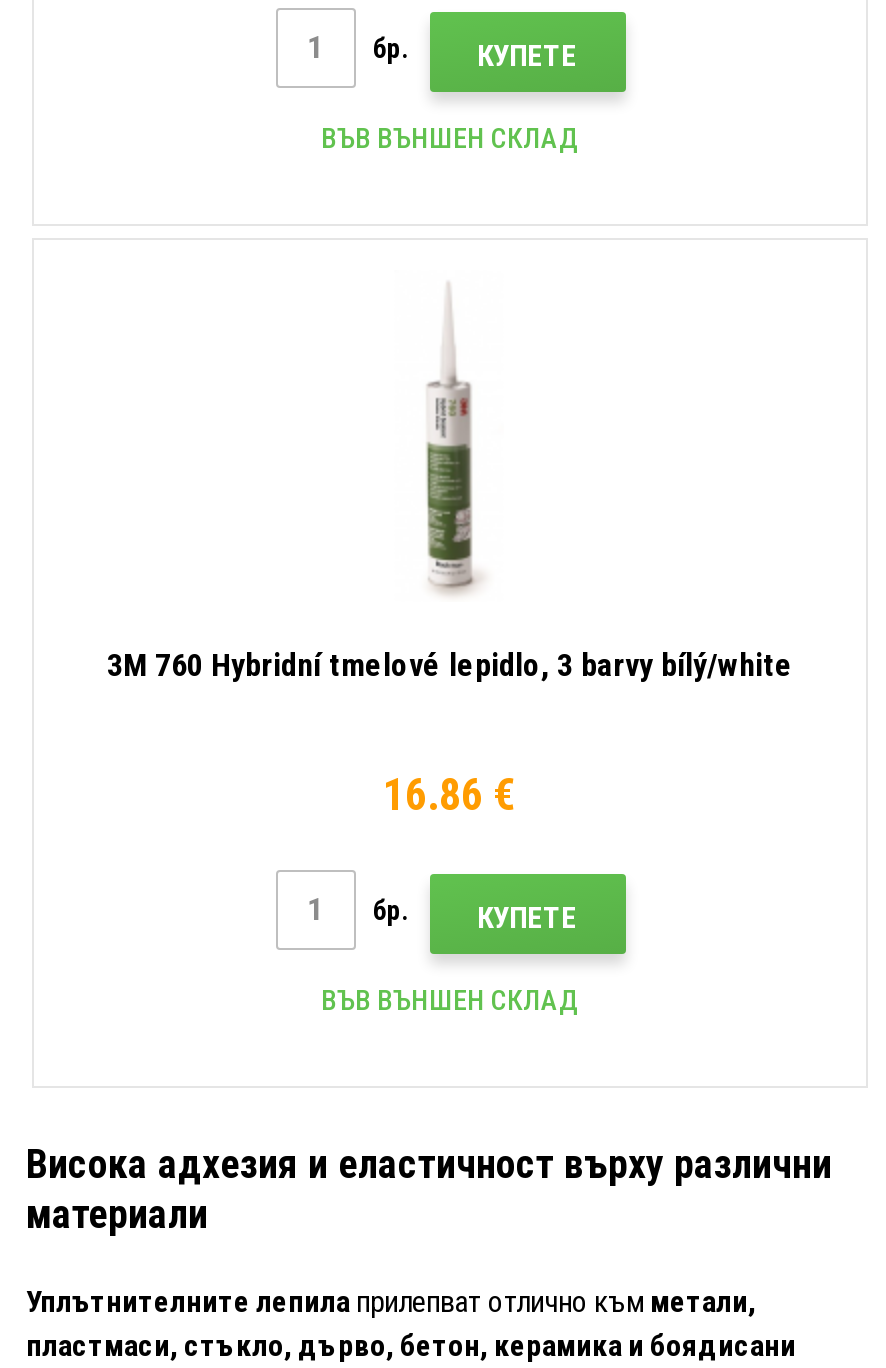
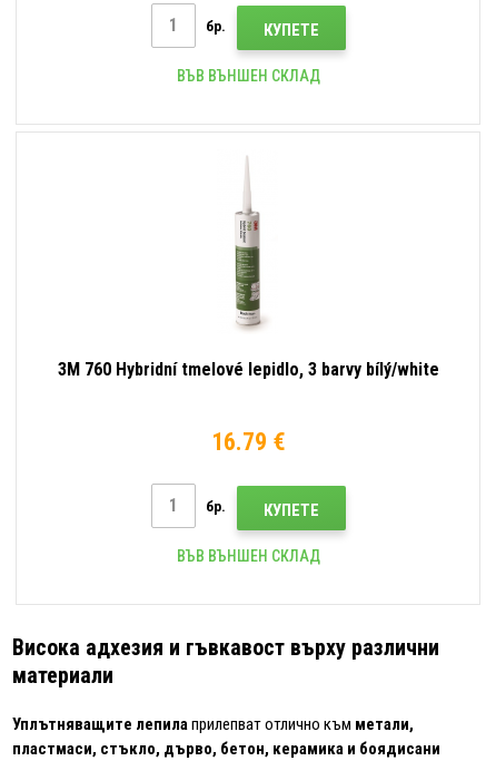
- 16.86 €
+ 16.79 €

- Висока адхезия и еластичност върху различни
+ Висока адхезия и гъвкавост върху различни

- Уплътнителните лепила прилепват отлично към метали,
+ Уплътняващите лепила прилепват отлично към метали,
